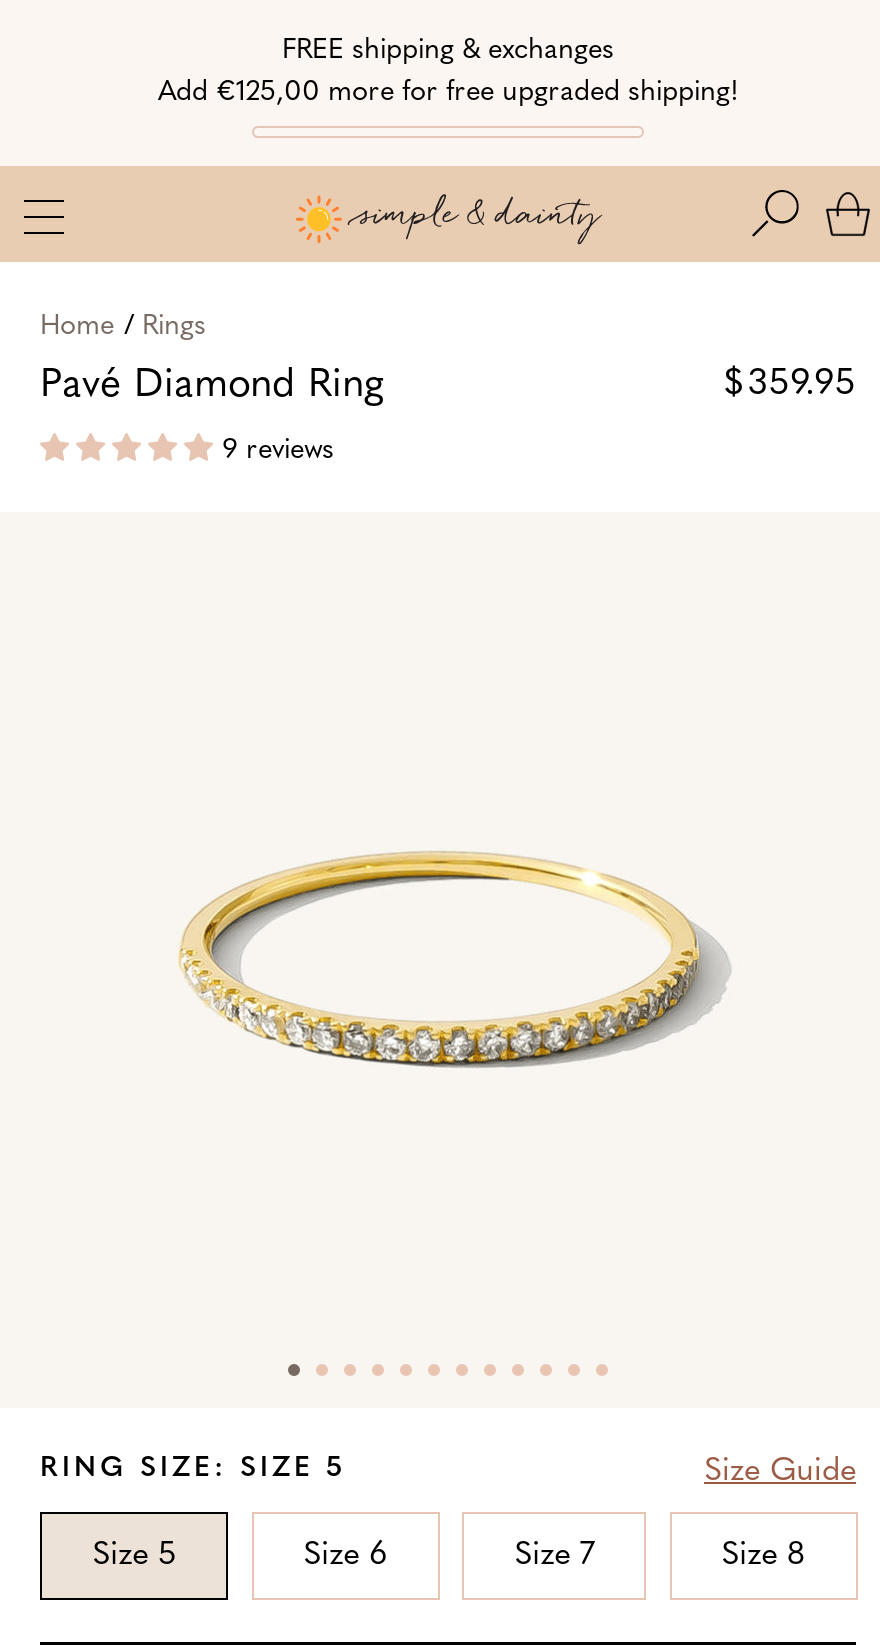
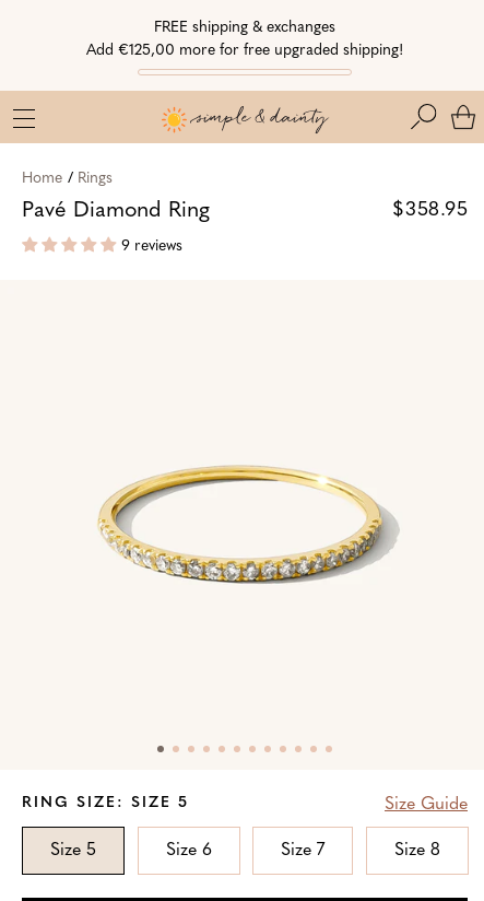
- $359.95
+ $358.95
